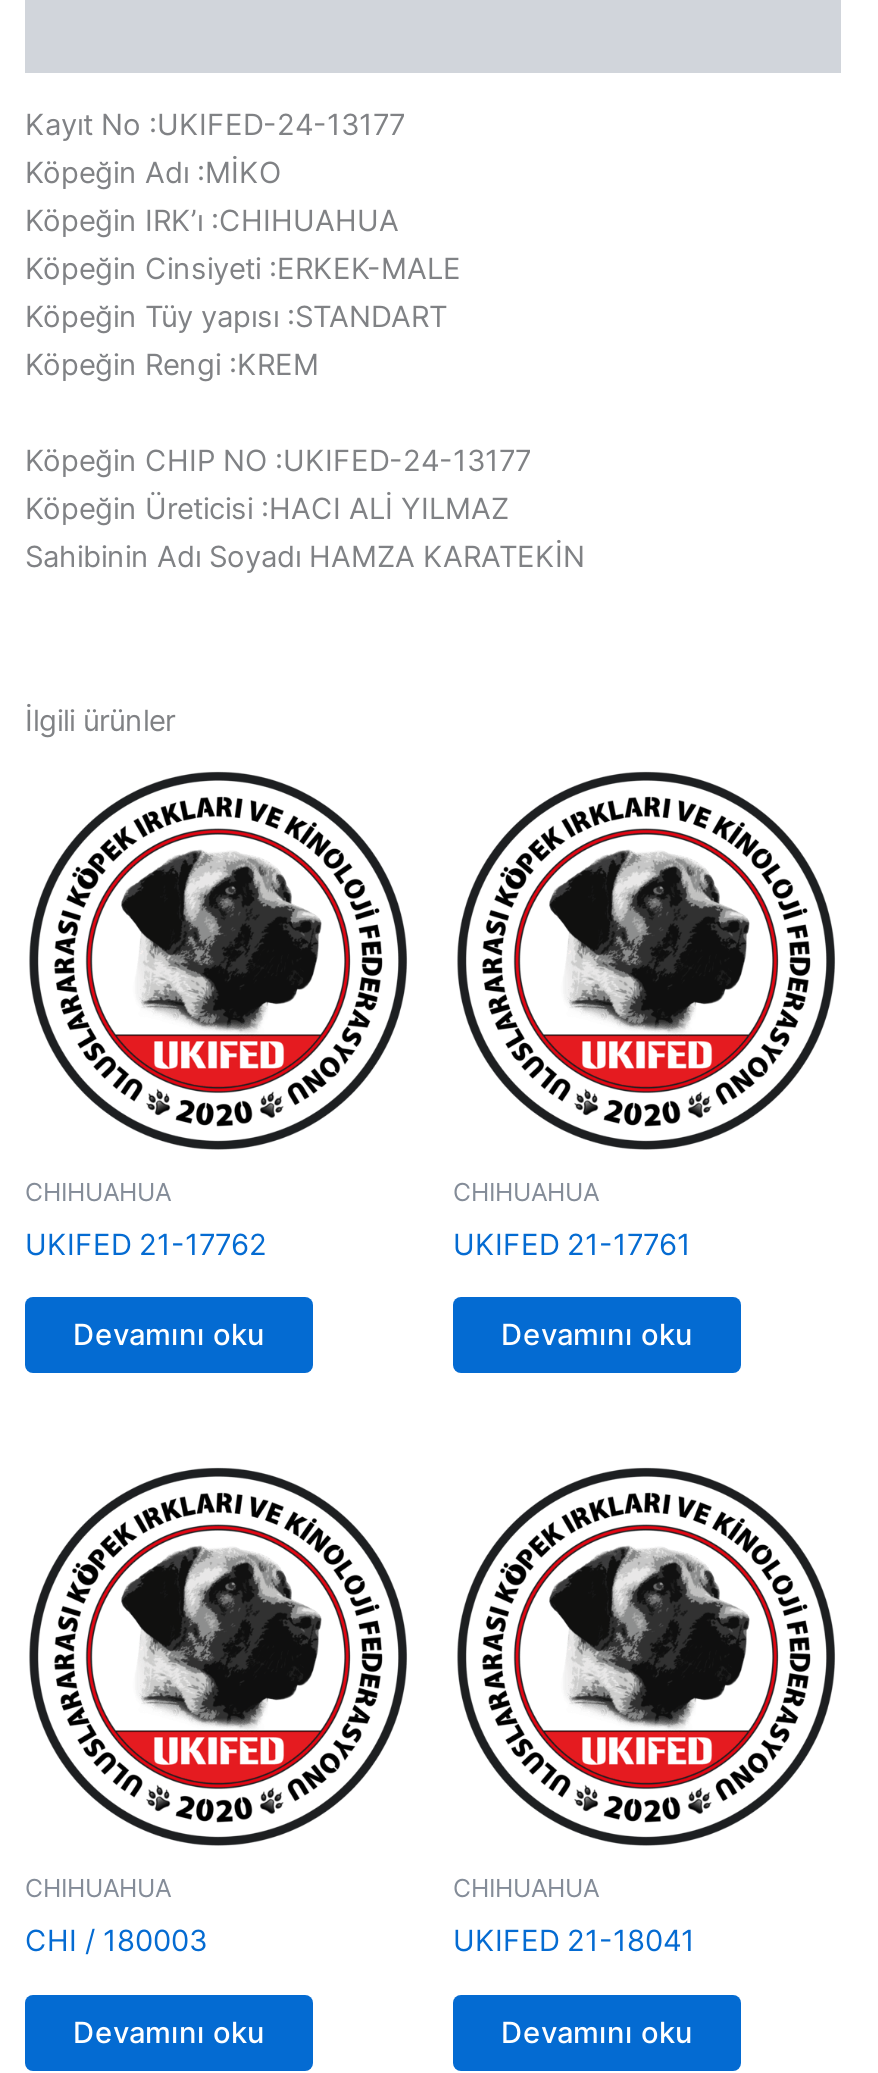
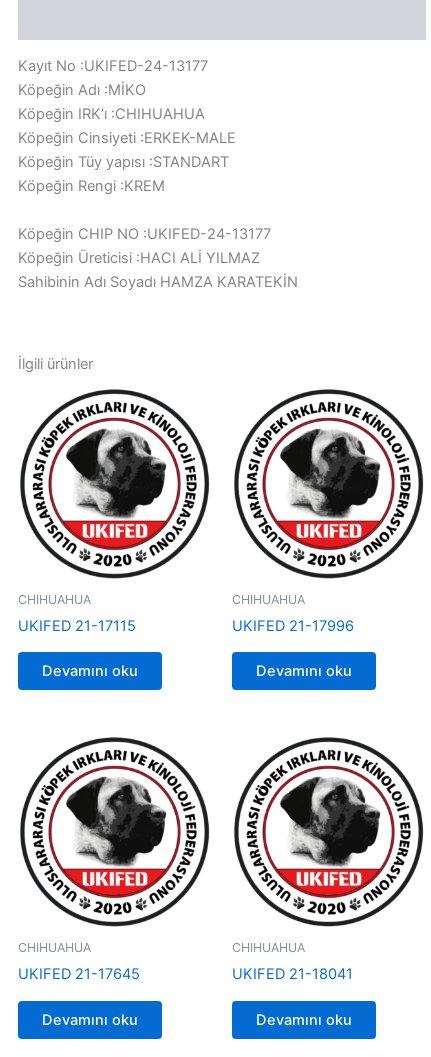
- UKIFED 21-17762
+ UKIFED 21-17115

- UKIFED 21-17761
+ UKIFED 21-17996

- CHI / 180003
+ UKIFED 21-17645
